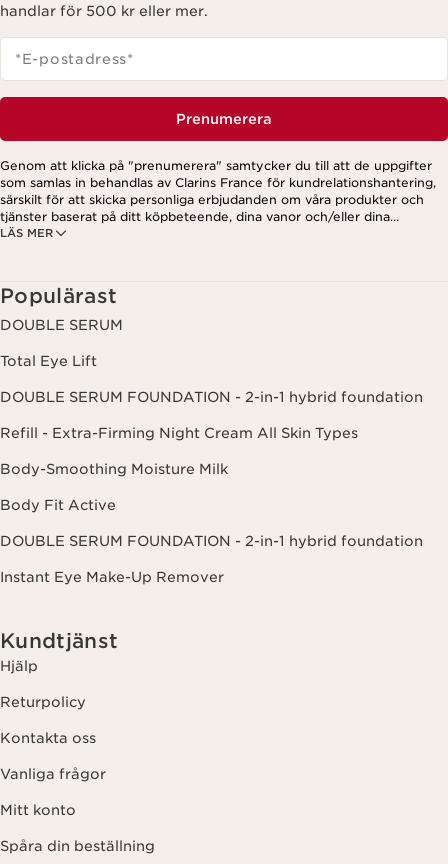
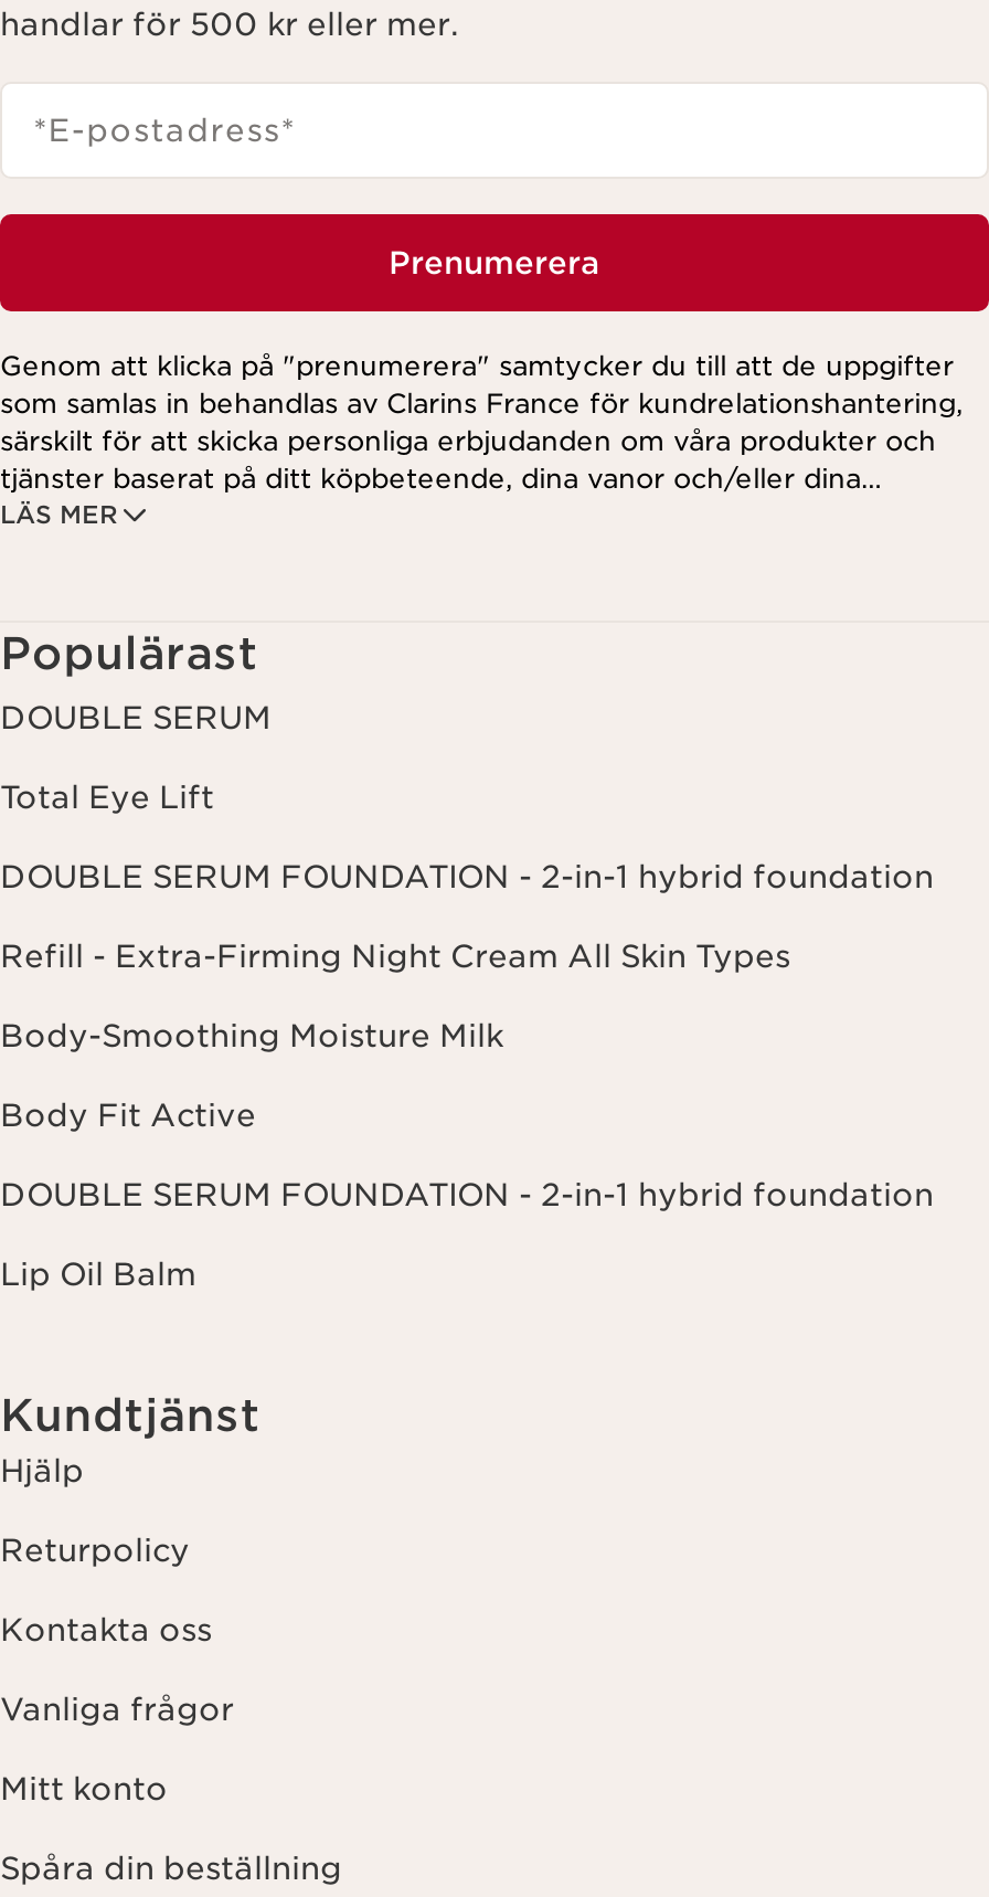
- Instant Eye Make-Up Remover
+ Lip Oil Balm
